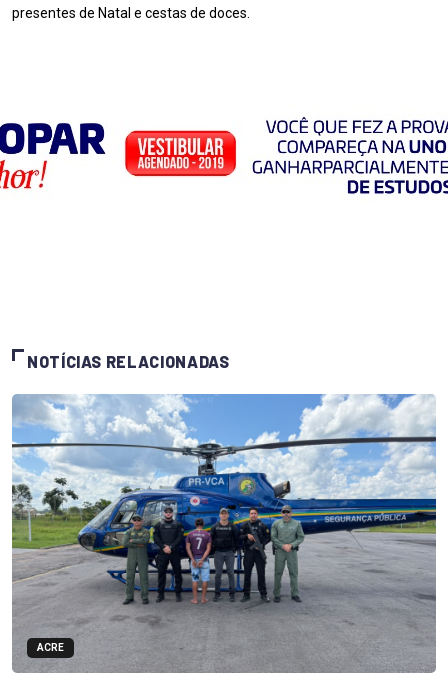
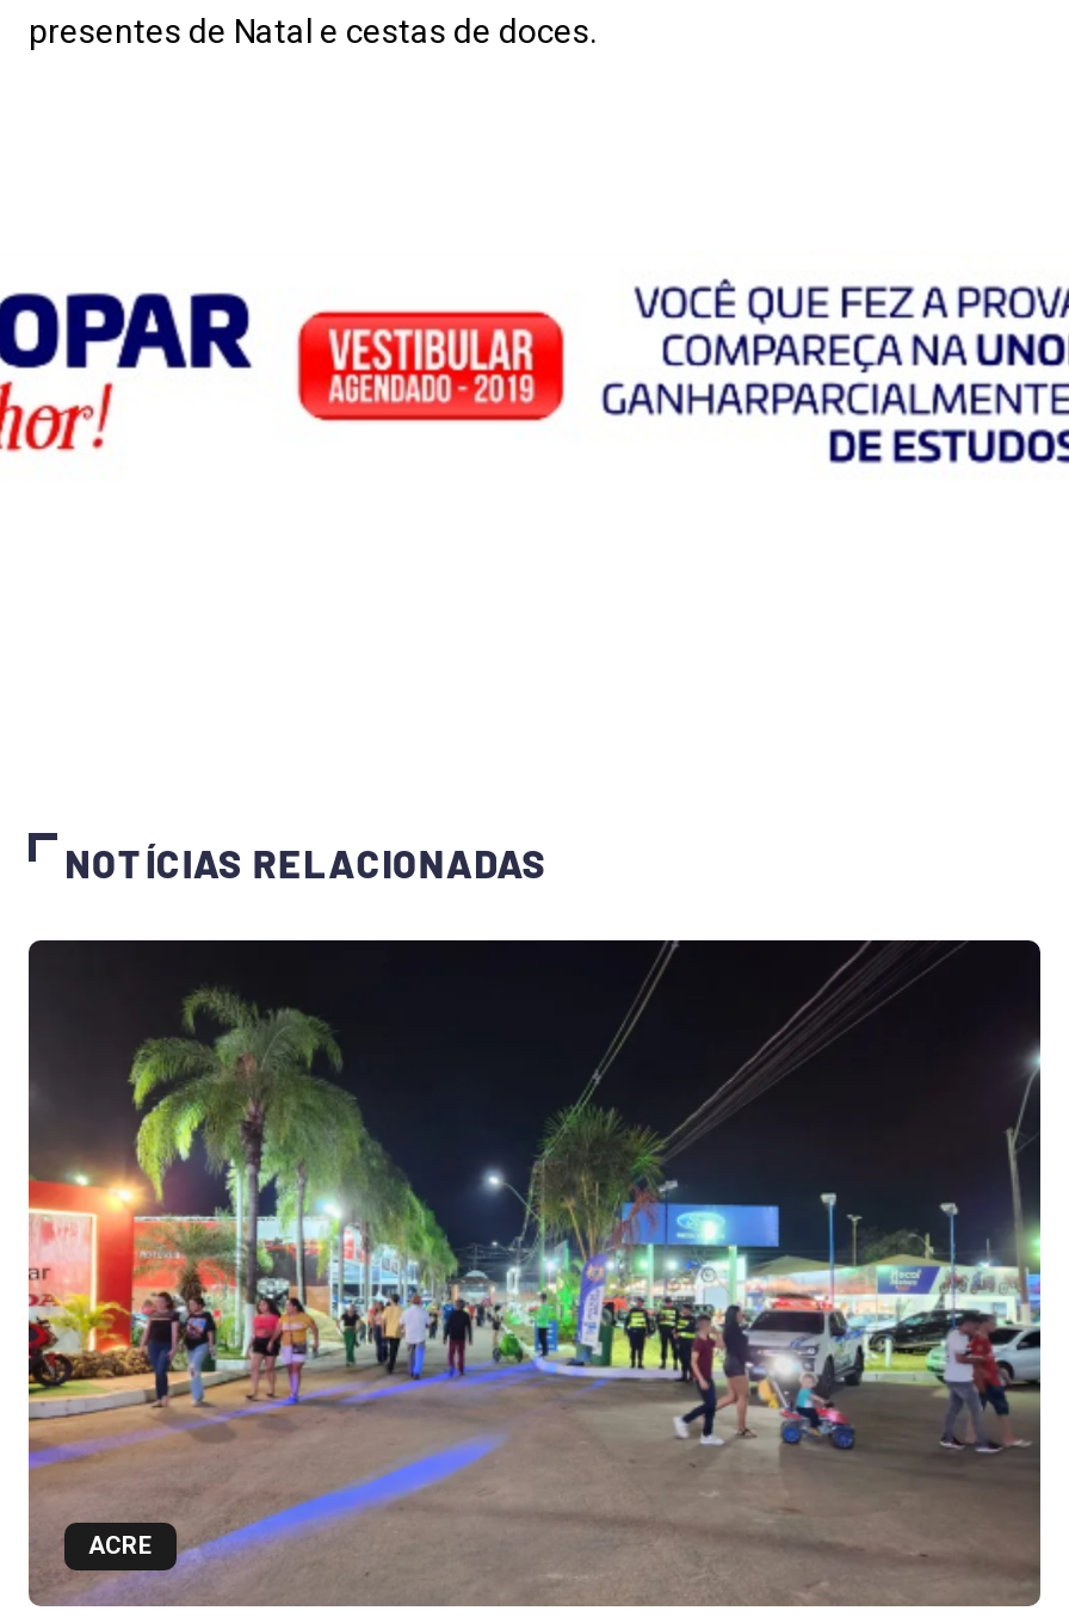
- [image]
+ [image]
